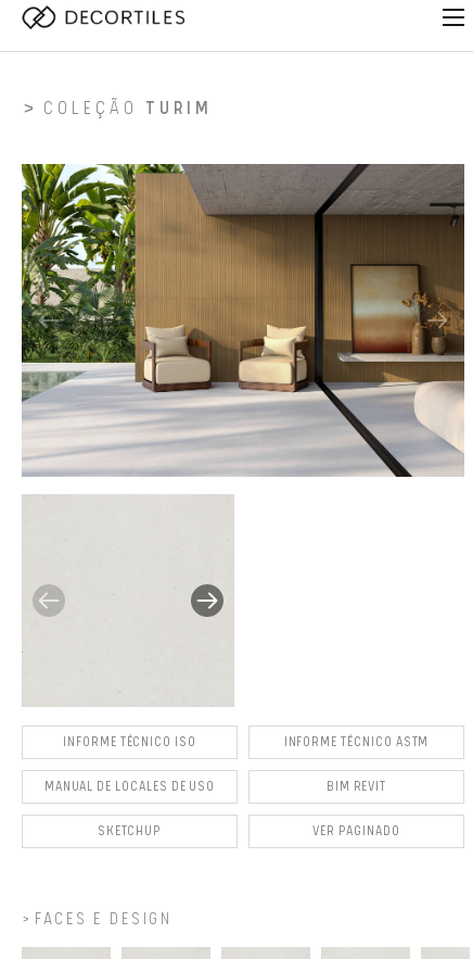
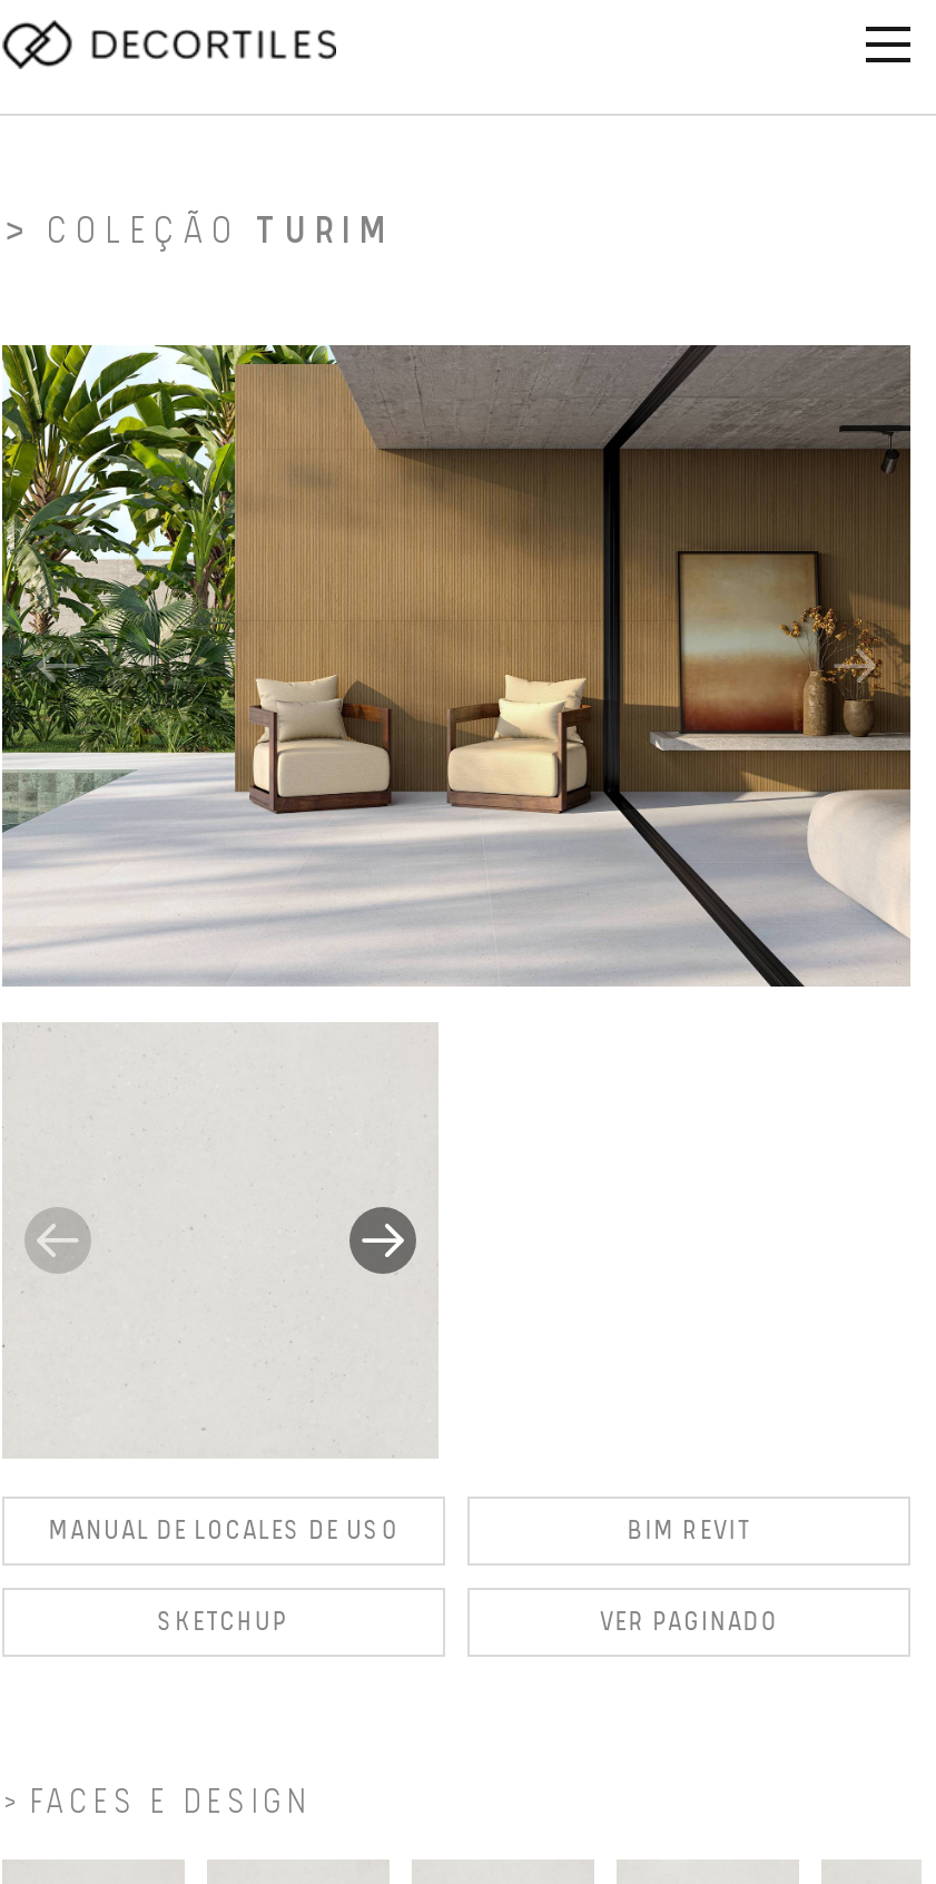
- INFORME TÉCNICO ISO
- INFORME TÉCNICO ASTM
